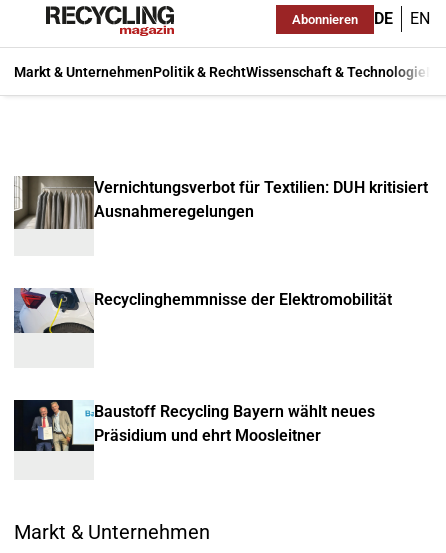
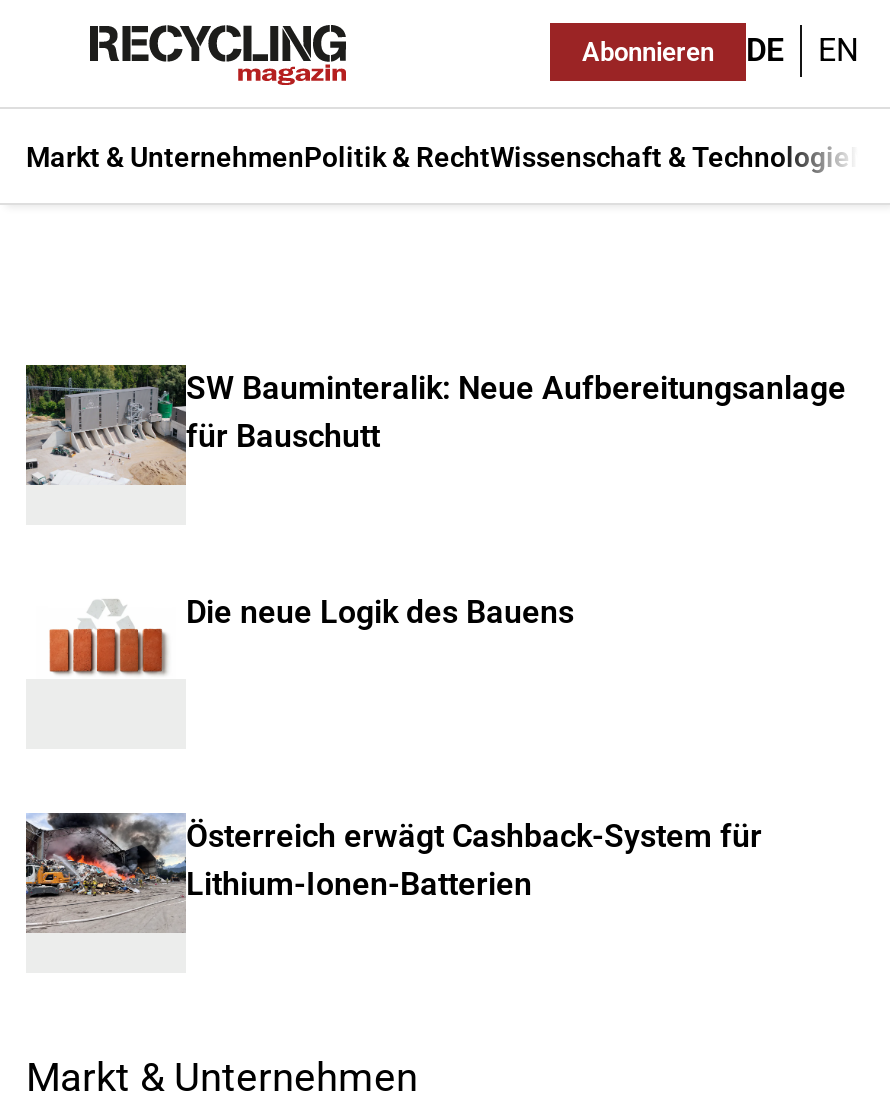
- [image]
- Vernichtungsverbot für Textilien: DUH kritisiert
- Ausnahmeregelungen
+ [image]
+ SW Bauminteralik: Neue Aufbereitungsanlage
+ für Bauschutt

- [image]
- Recyclinghemmnisse der Elektromobilität
+ [image]
+ Die neue Logik des Bauens

- [image]
- Baustoff Recycling Bayern wählt neues
- Präsidium und ehrt Moosleitner
+ [image]
+ Österreich erwägt Cashback-System für
+ Lithium-Ionen-Batterien
